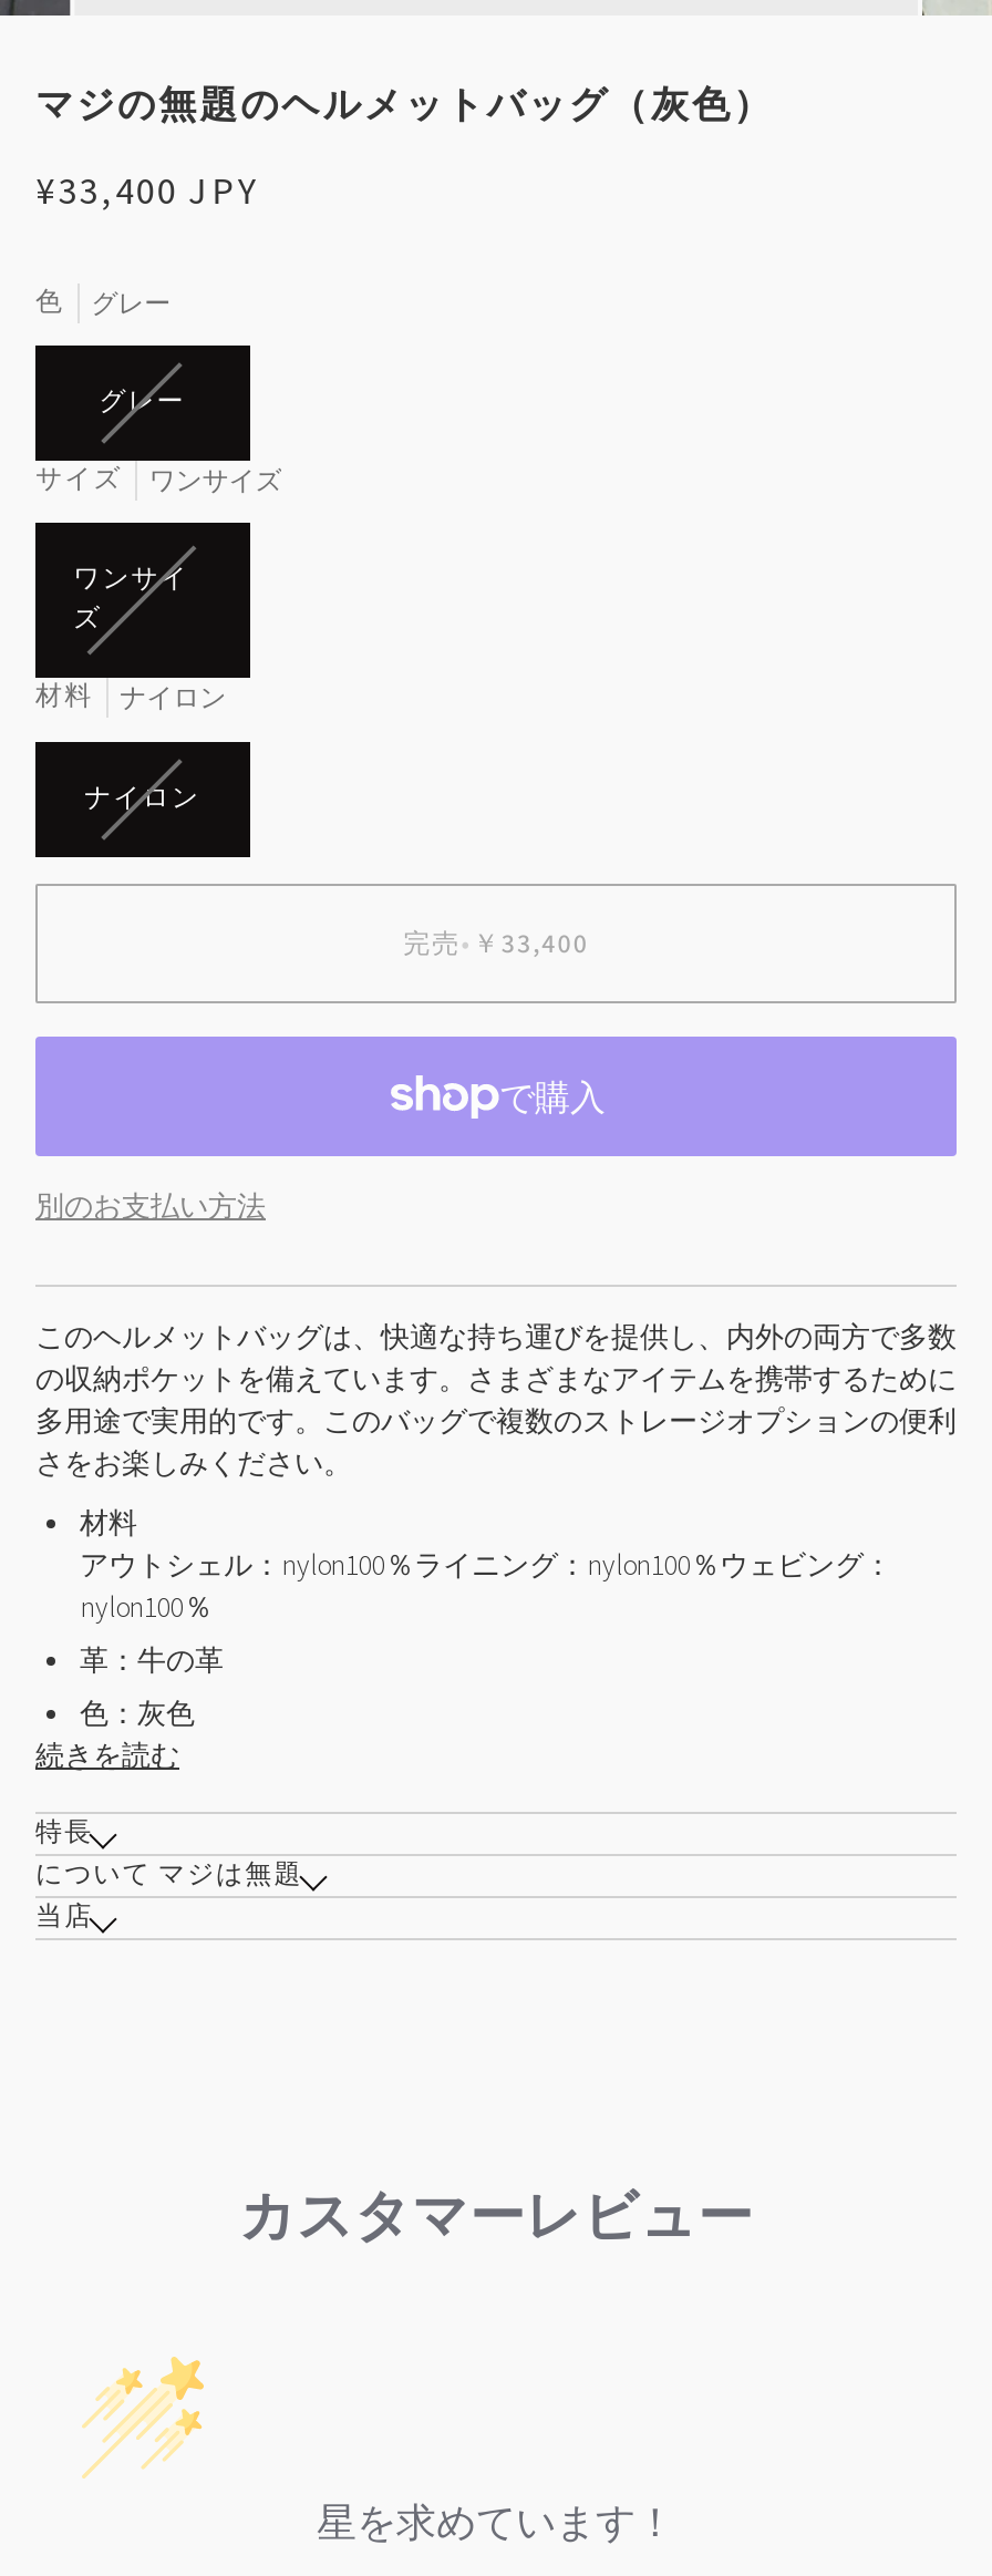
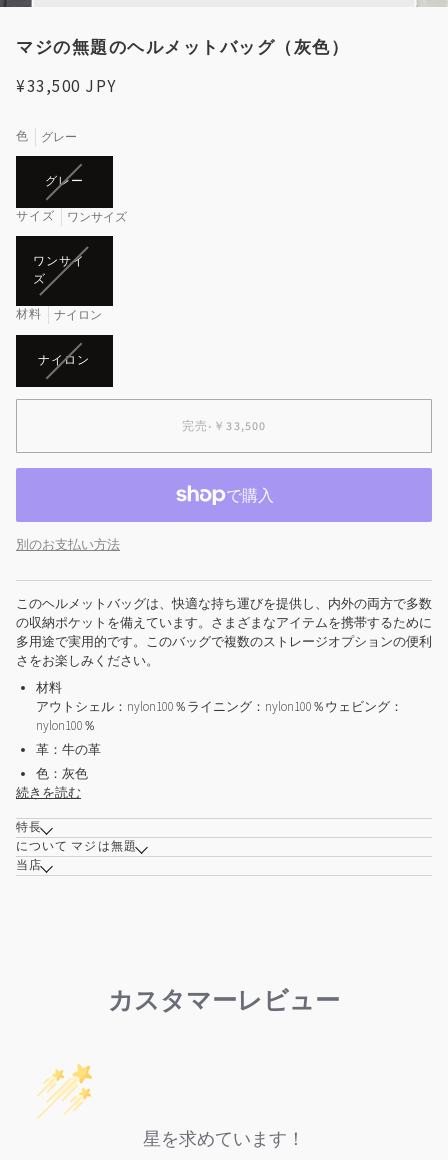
- ¥33,400 JPY
+ ¥33,500 JPY

- 完売•￥33,400
+ 完売•￥33,500
